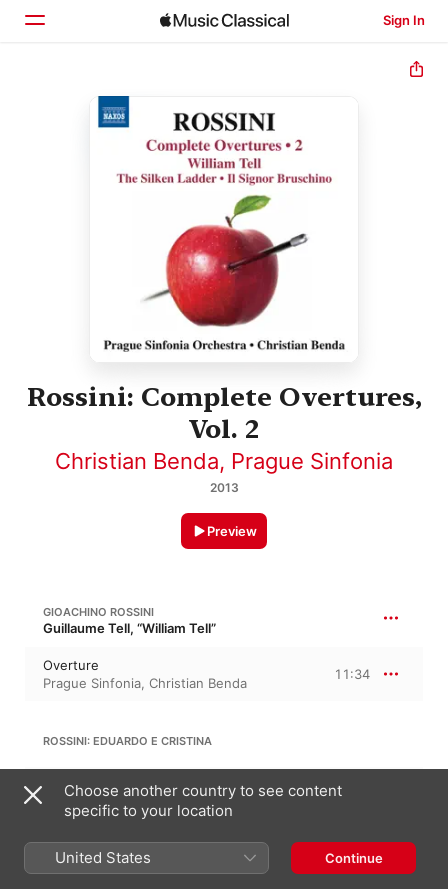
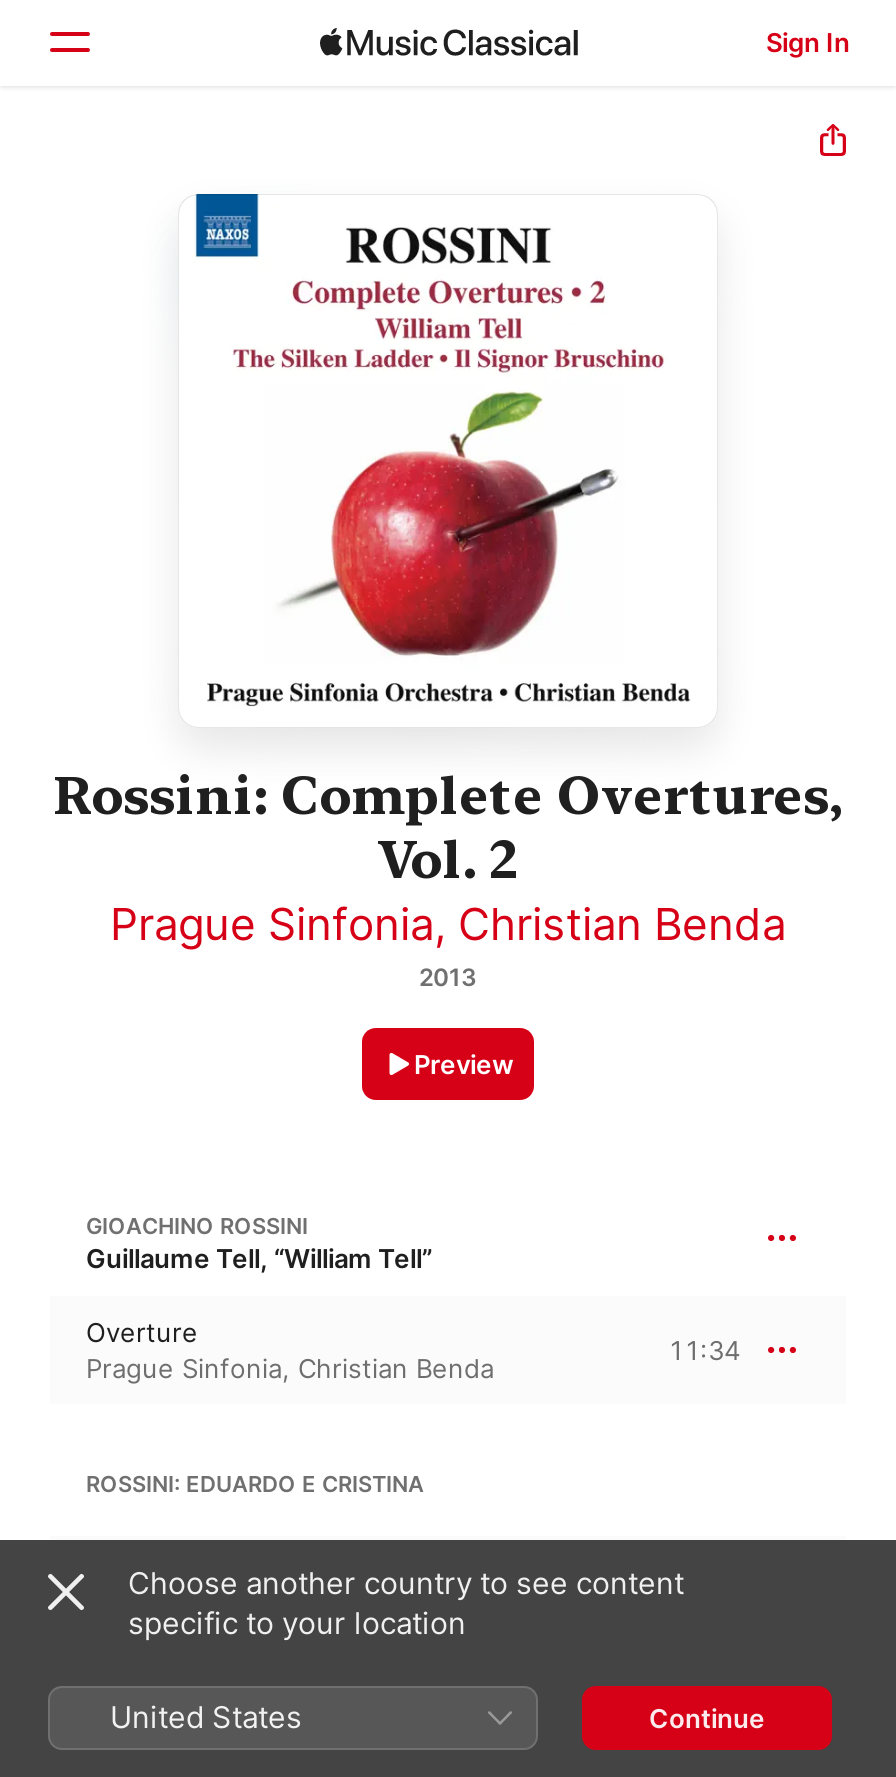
- Christian Benda, Prague Sinfonia
+ Prague Sinfonia, Christian Benda
